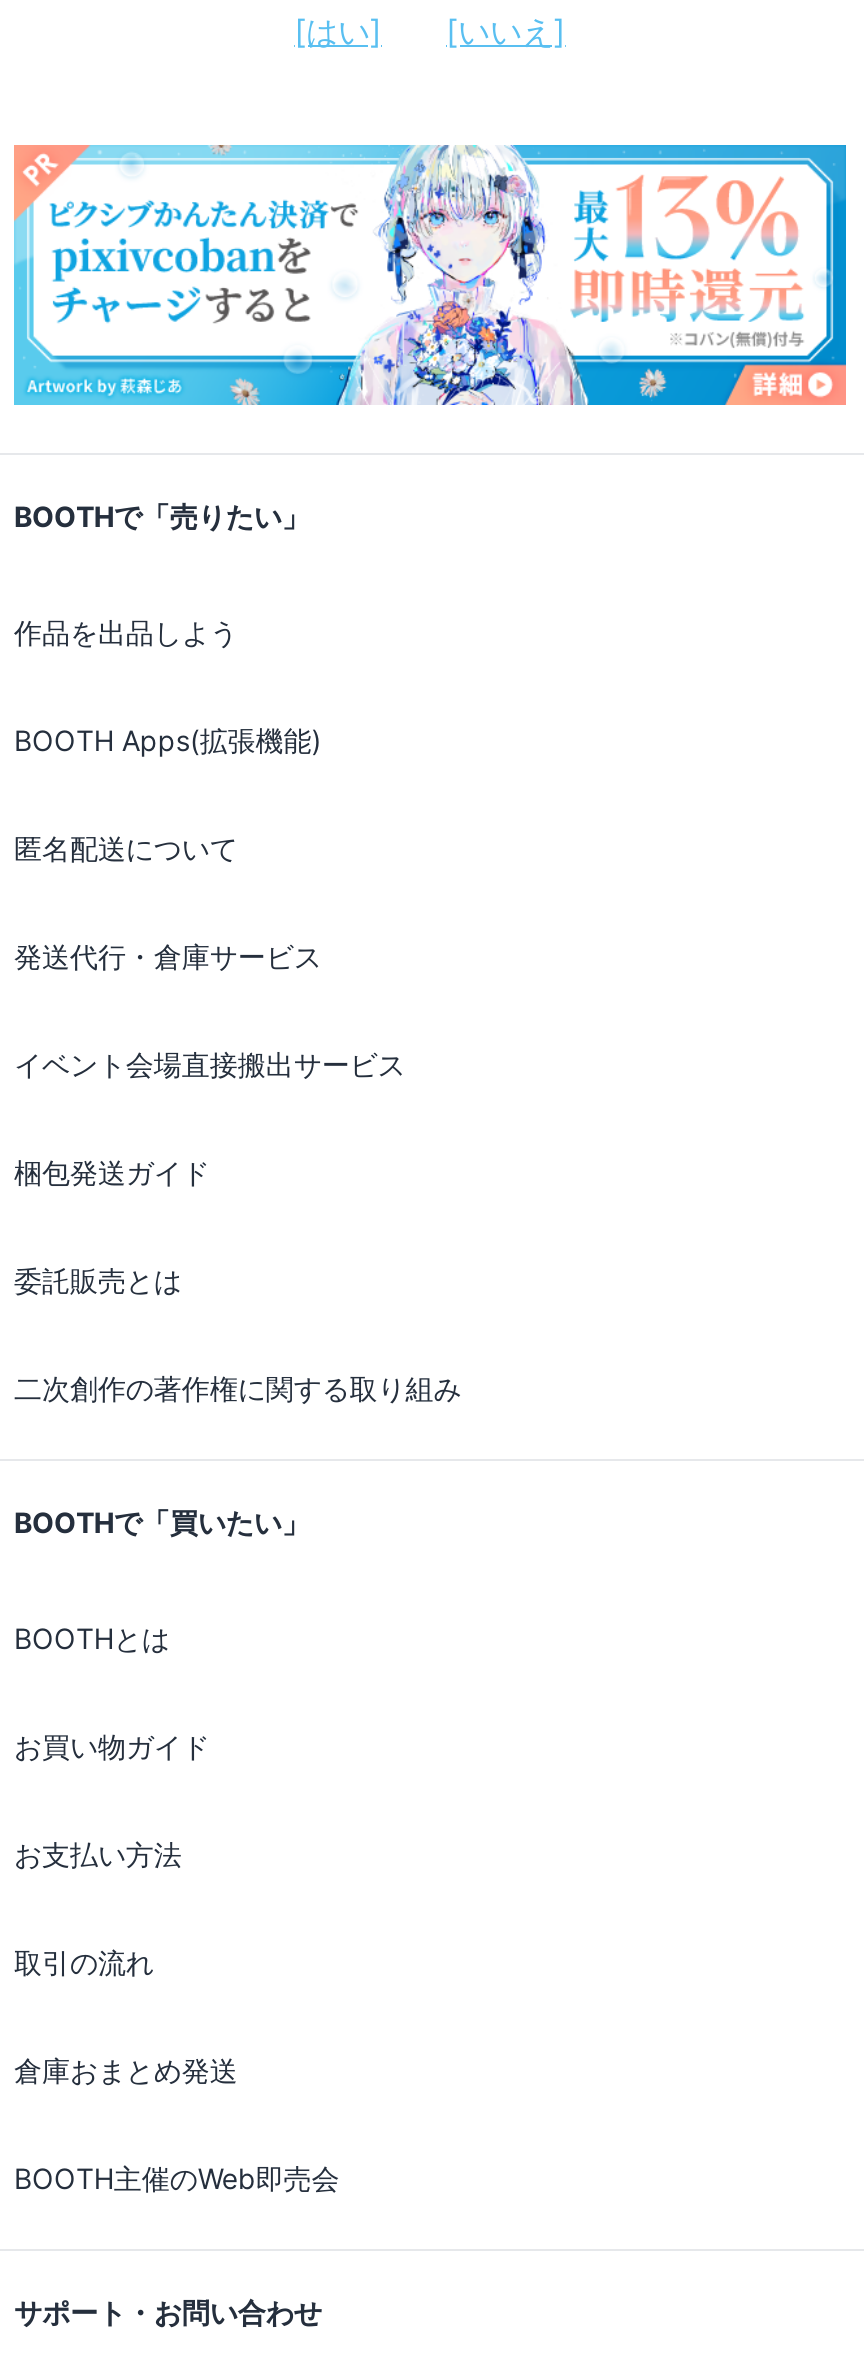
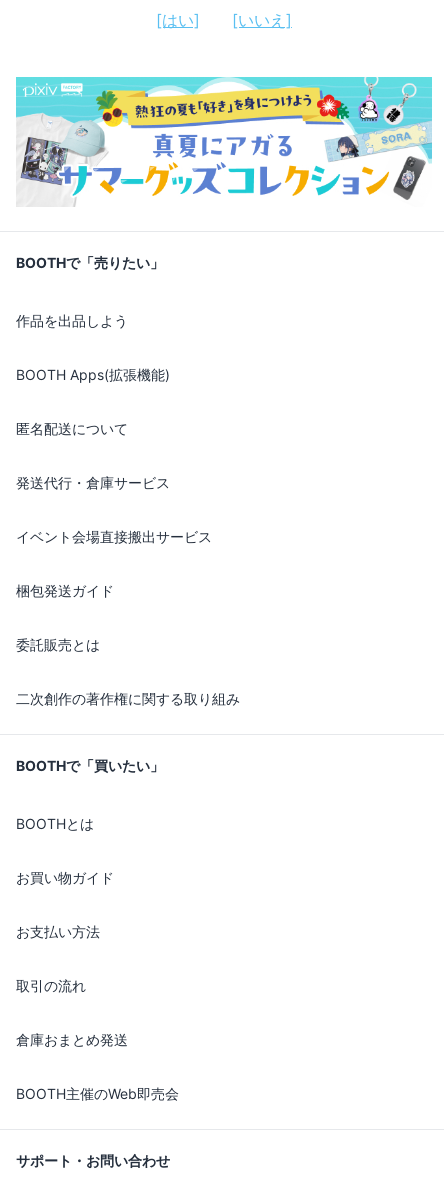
- [image]
+ [image]
